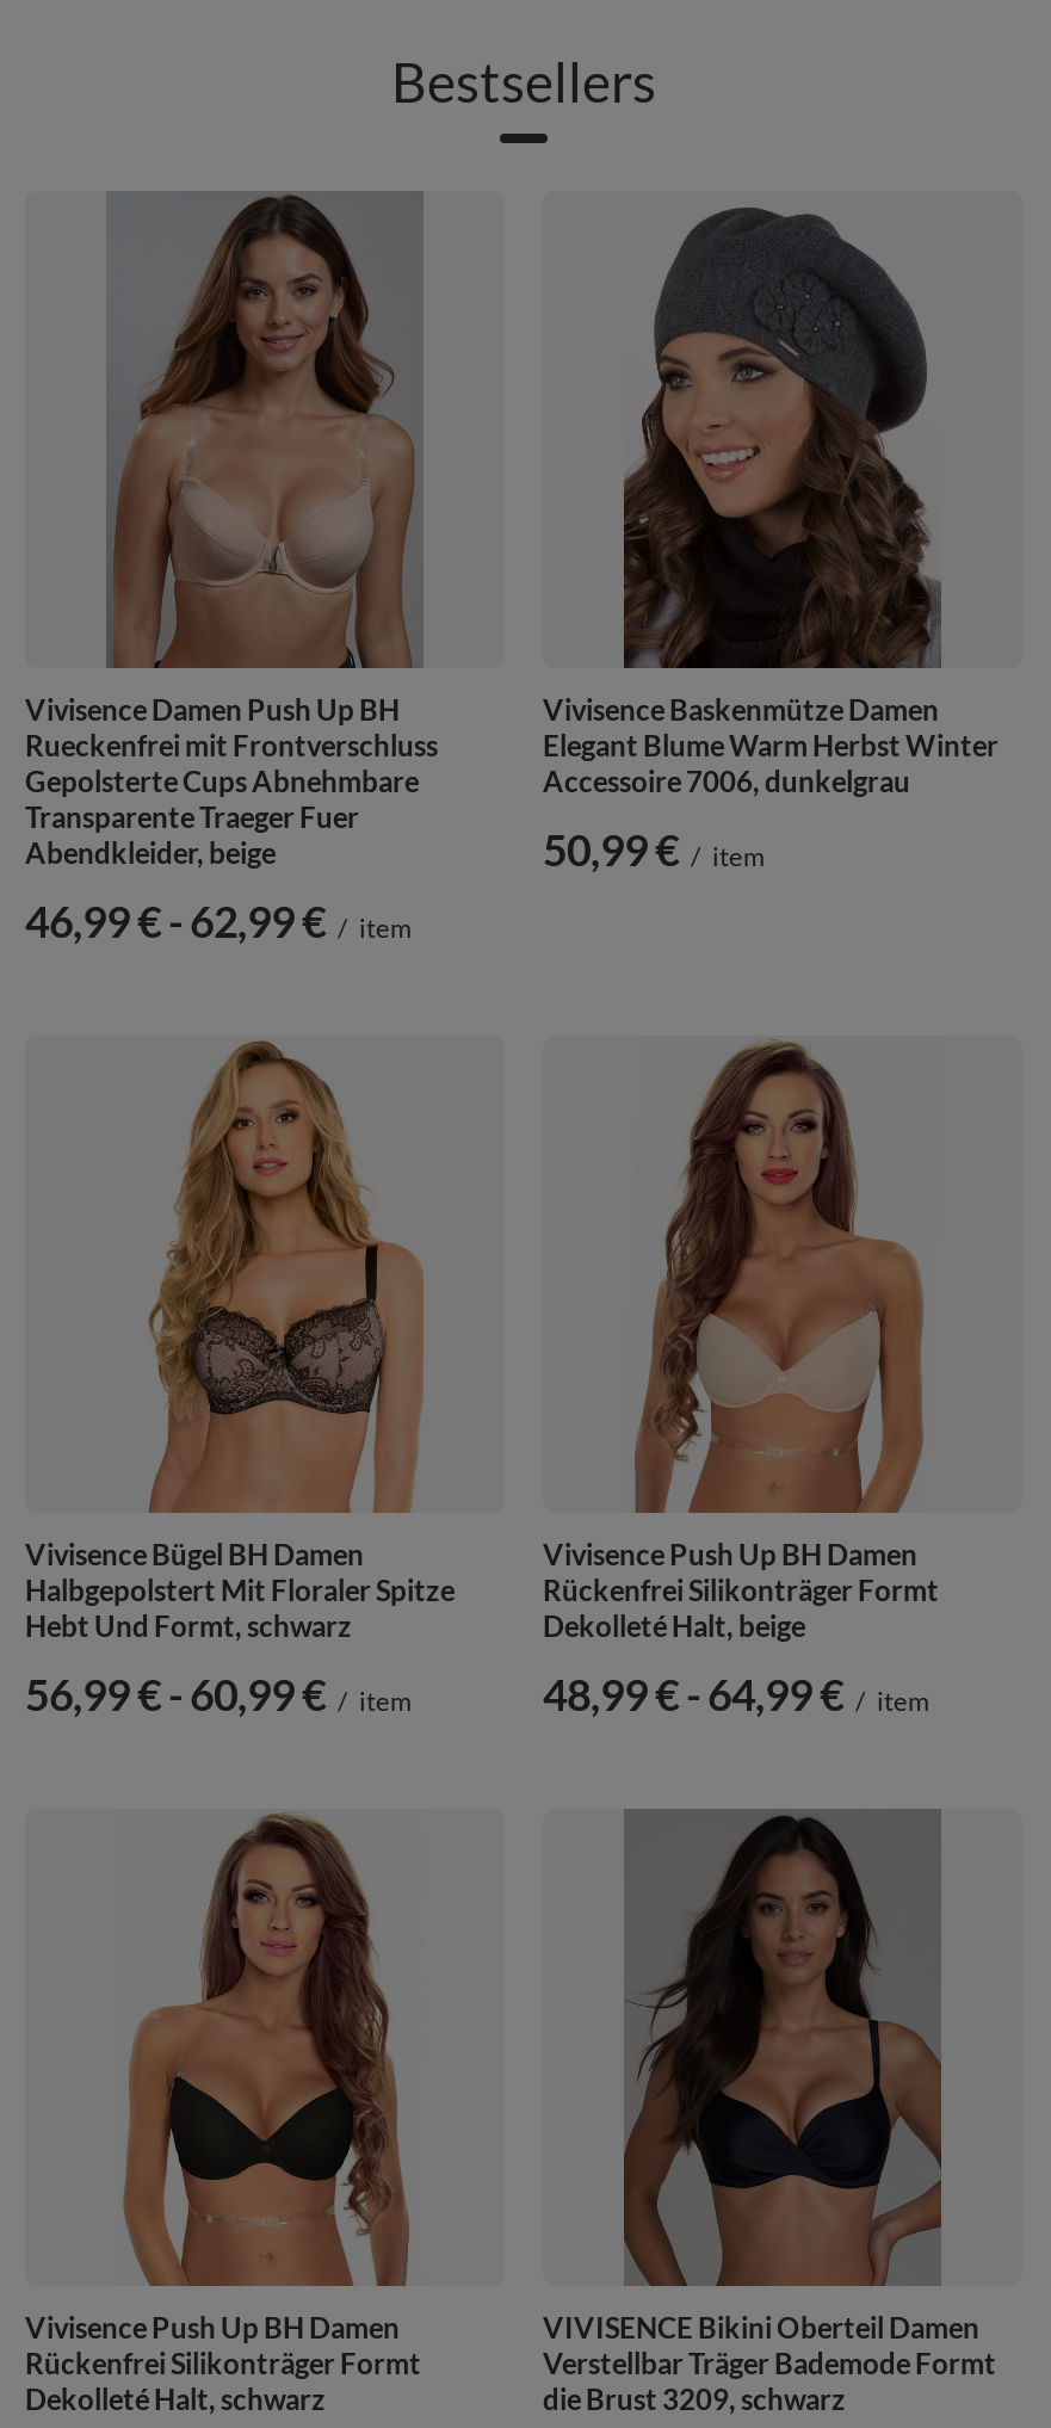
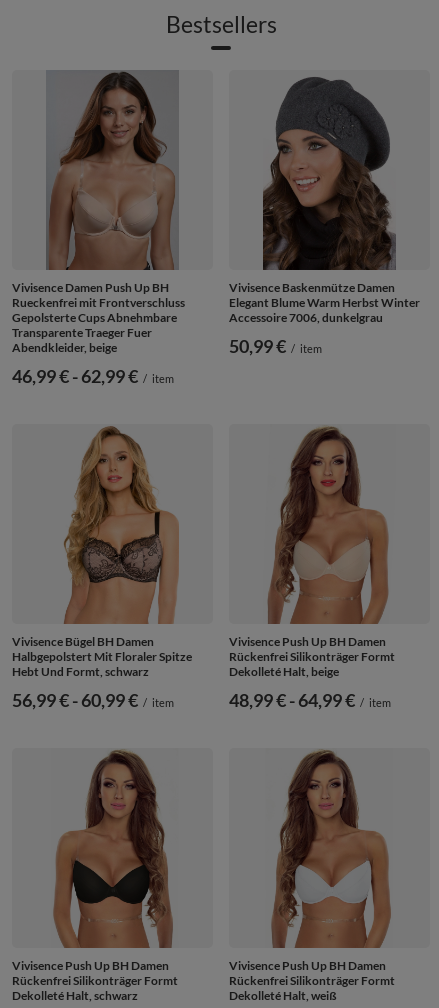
- [image]
- VIVISENCE Bikini Oberteil Damen
- Verstellbar Träger Bademode Formt
- die Brust 3209, schwarz
+ [image]
+ Vivisence Push Up BH Damen
+ Rückenfrei Silikonträger Formt
+ Dekolleté Halt, weiß
